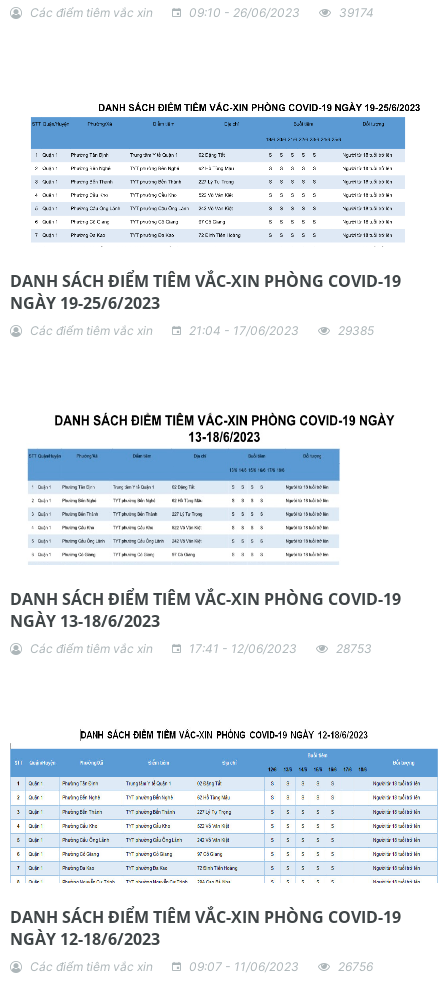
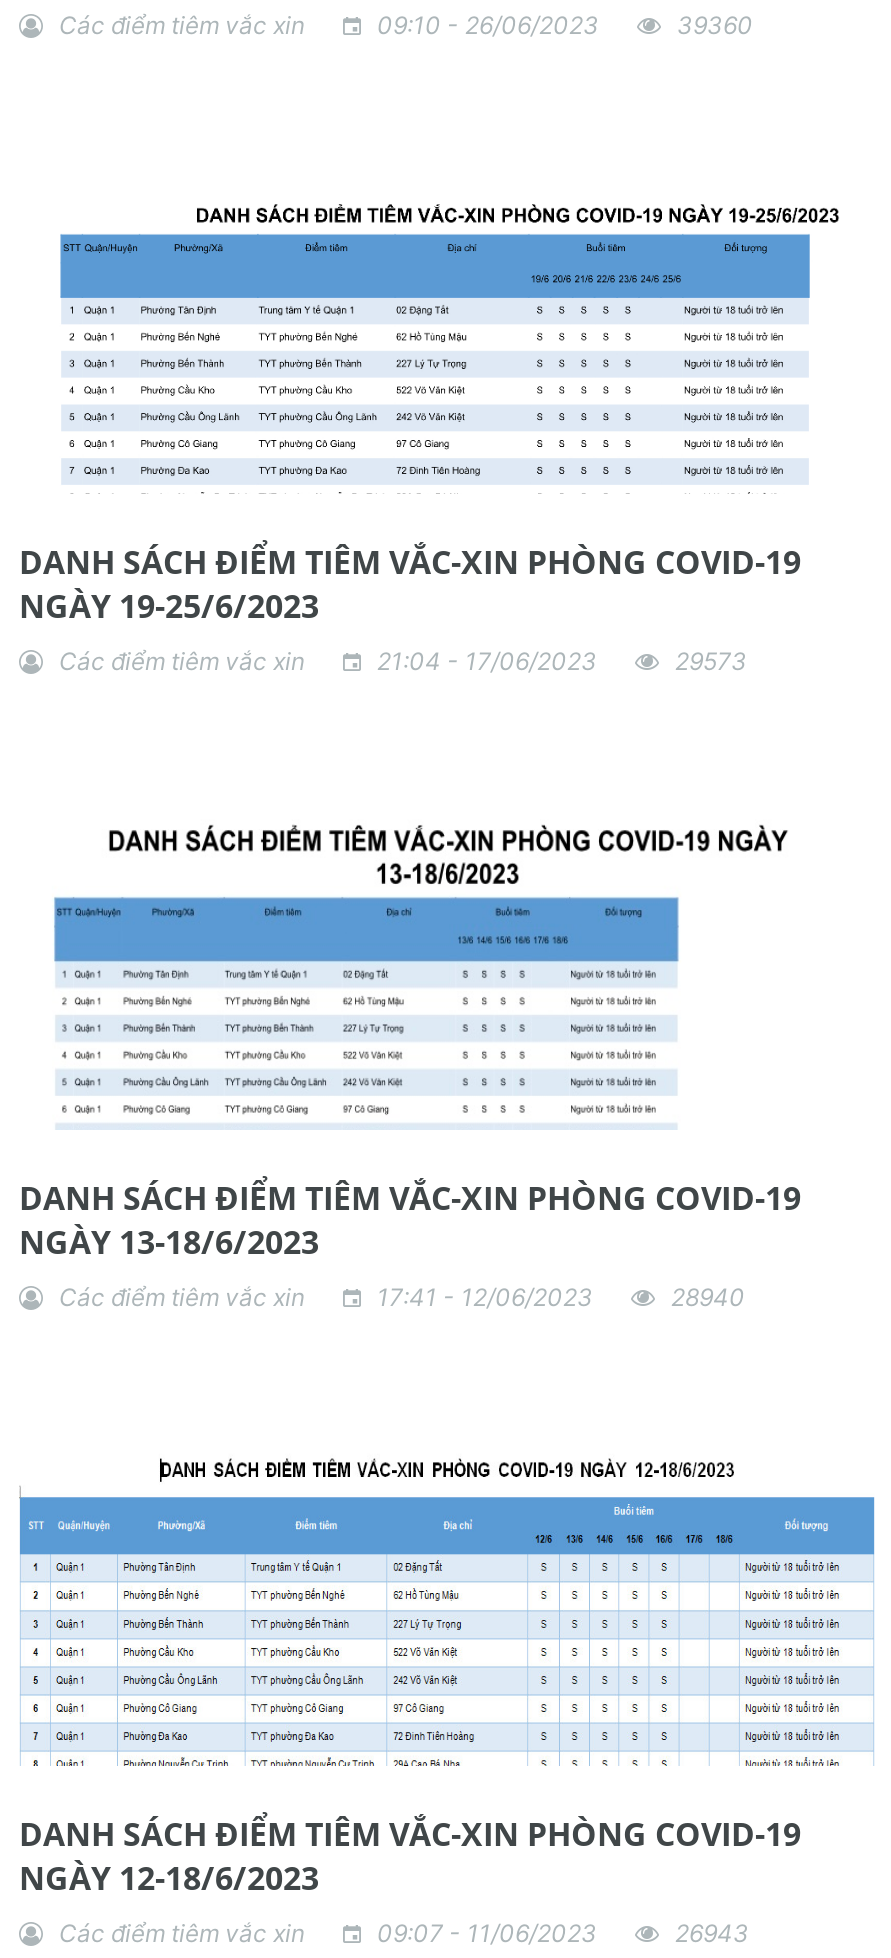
- 39174
+ 39360

- 29385
+ 29573

- 28753
+ 28940

- 26756
+ 26943
